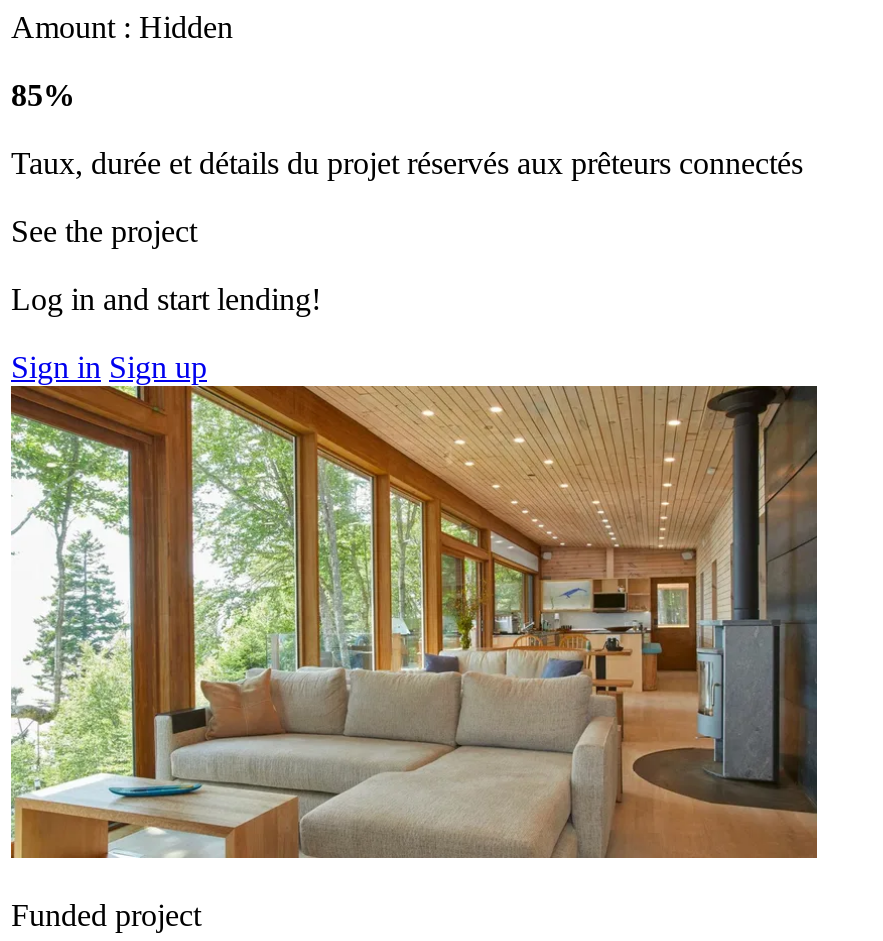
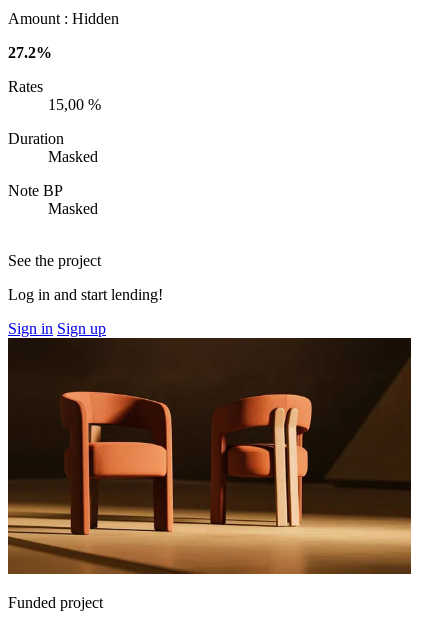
- 85%
- Taux, durée et détails du projet réservés aux prêteurs connectés
+ 27.2%
+ Rates
+ 15,00 %
+ Duration
+ Masked
+ Note BP
+ Masked

- [image]
+ [image]
